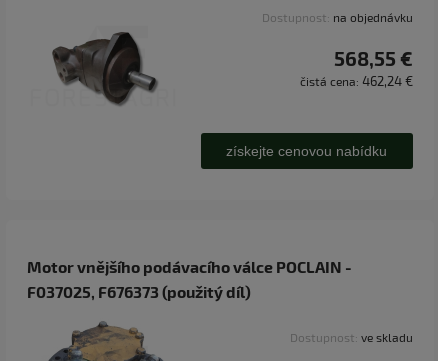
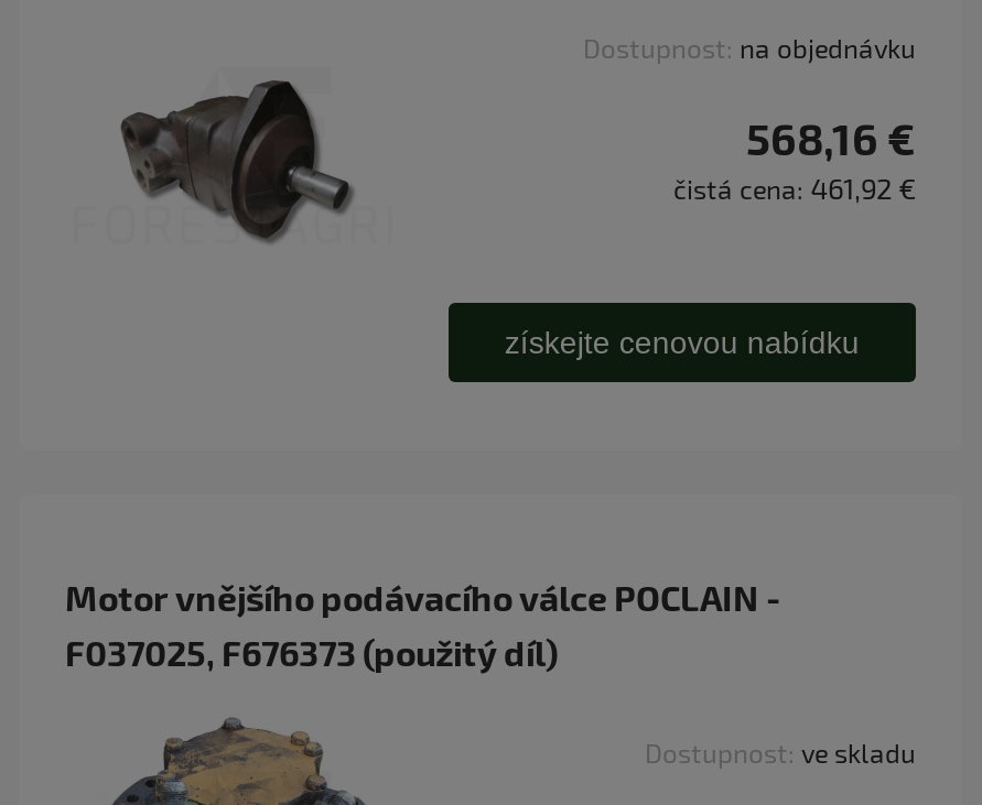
- 568,55 €
+ 568,16 €

- čistá cena: 462,24 €
+ čistá cena: 461,92 €
